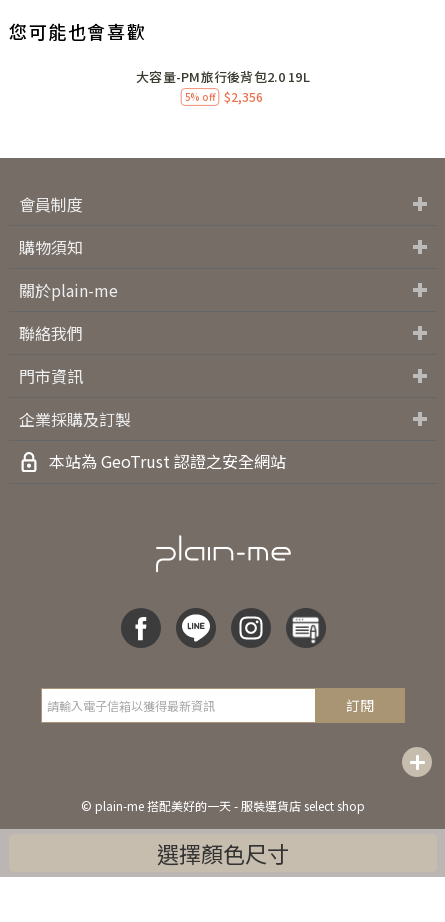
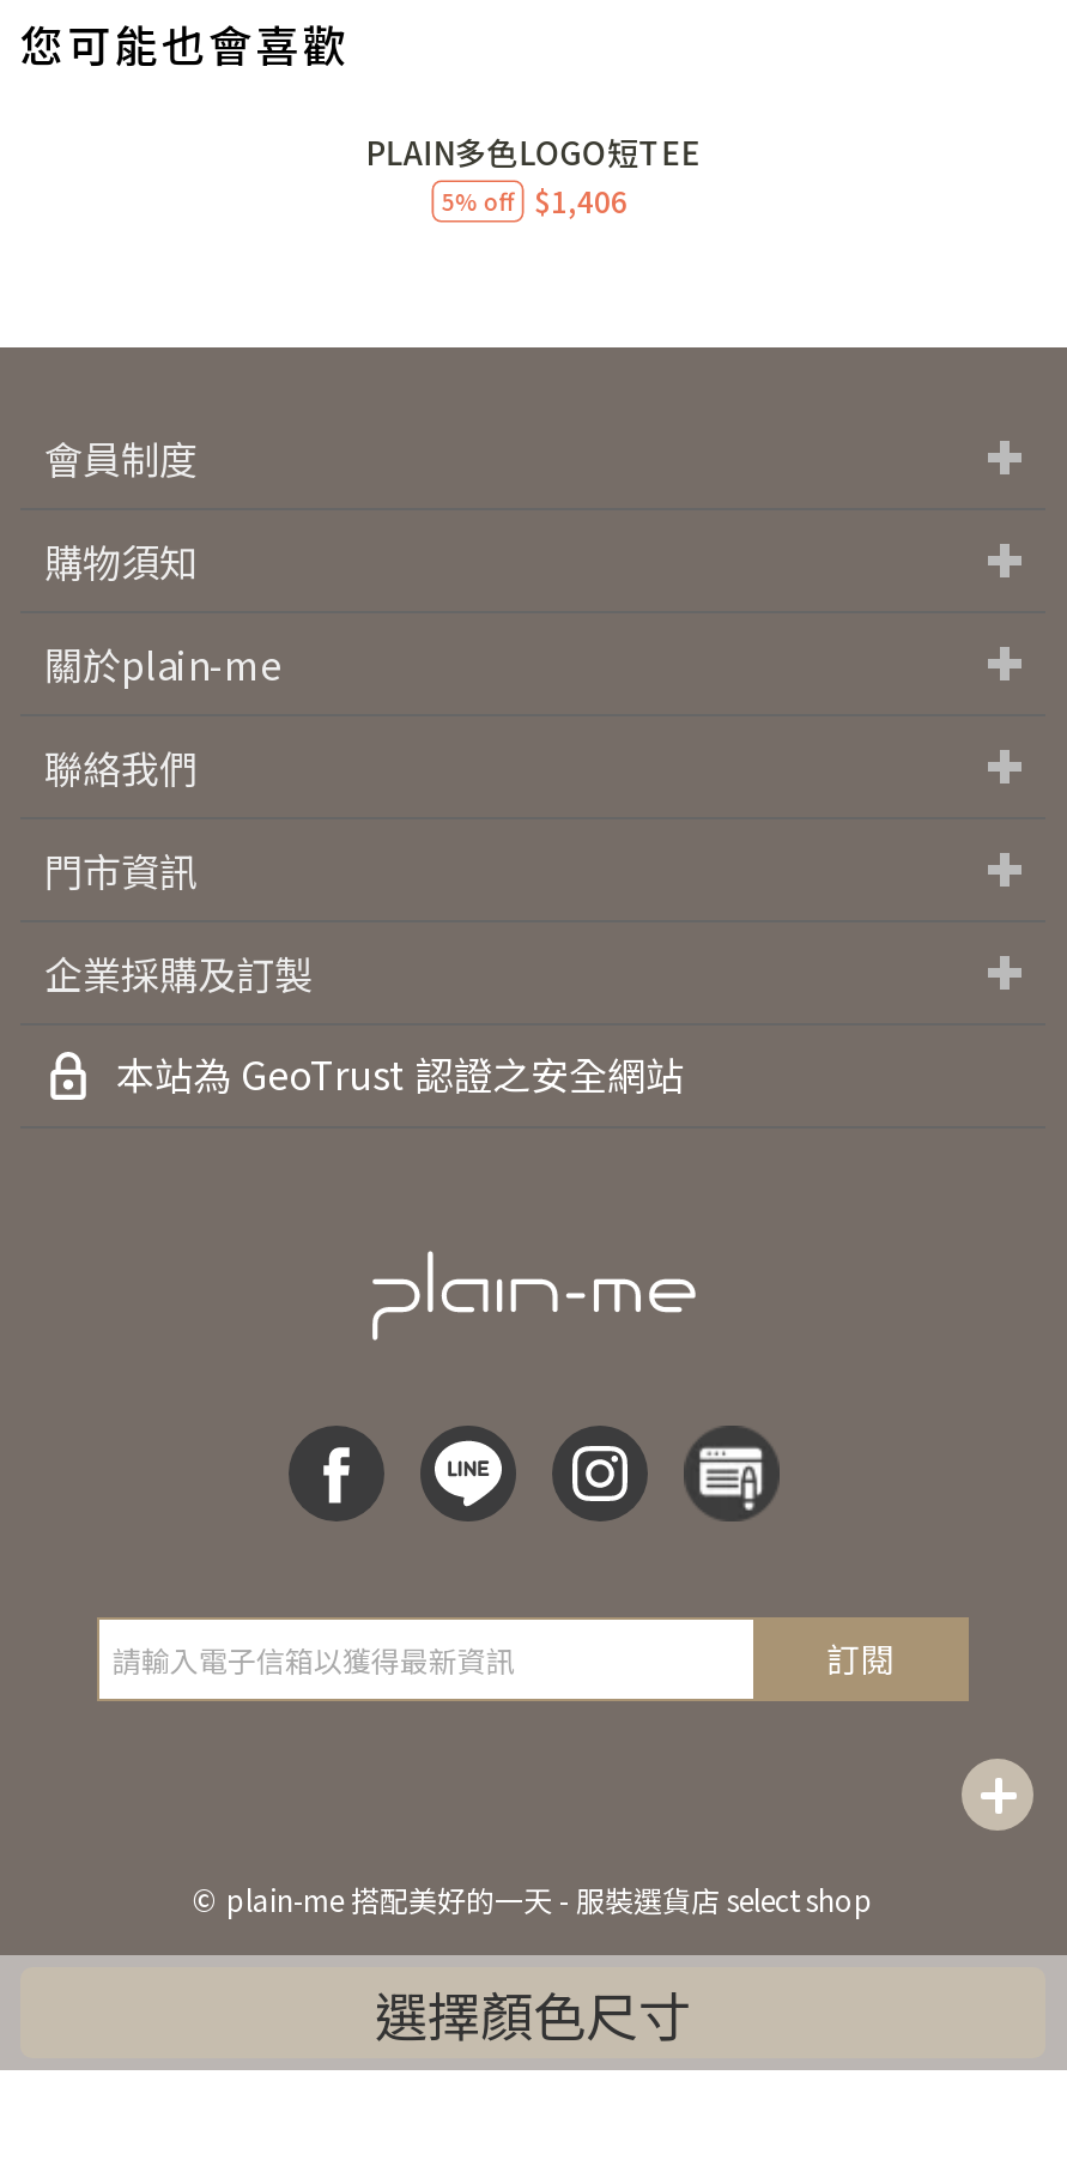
- 大容量-PM旅行後背包2.0 19L
+ PLAIN多色LOGO短TEE

- 5% off $2,356
+ 5% off $1,406
